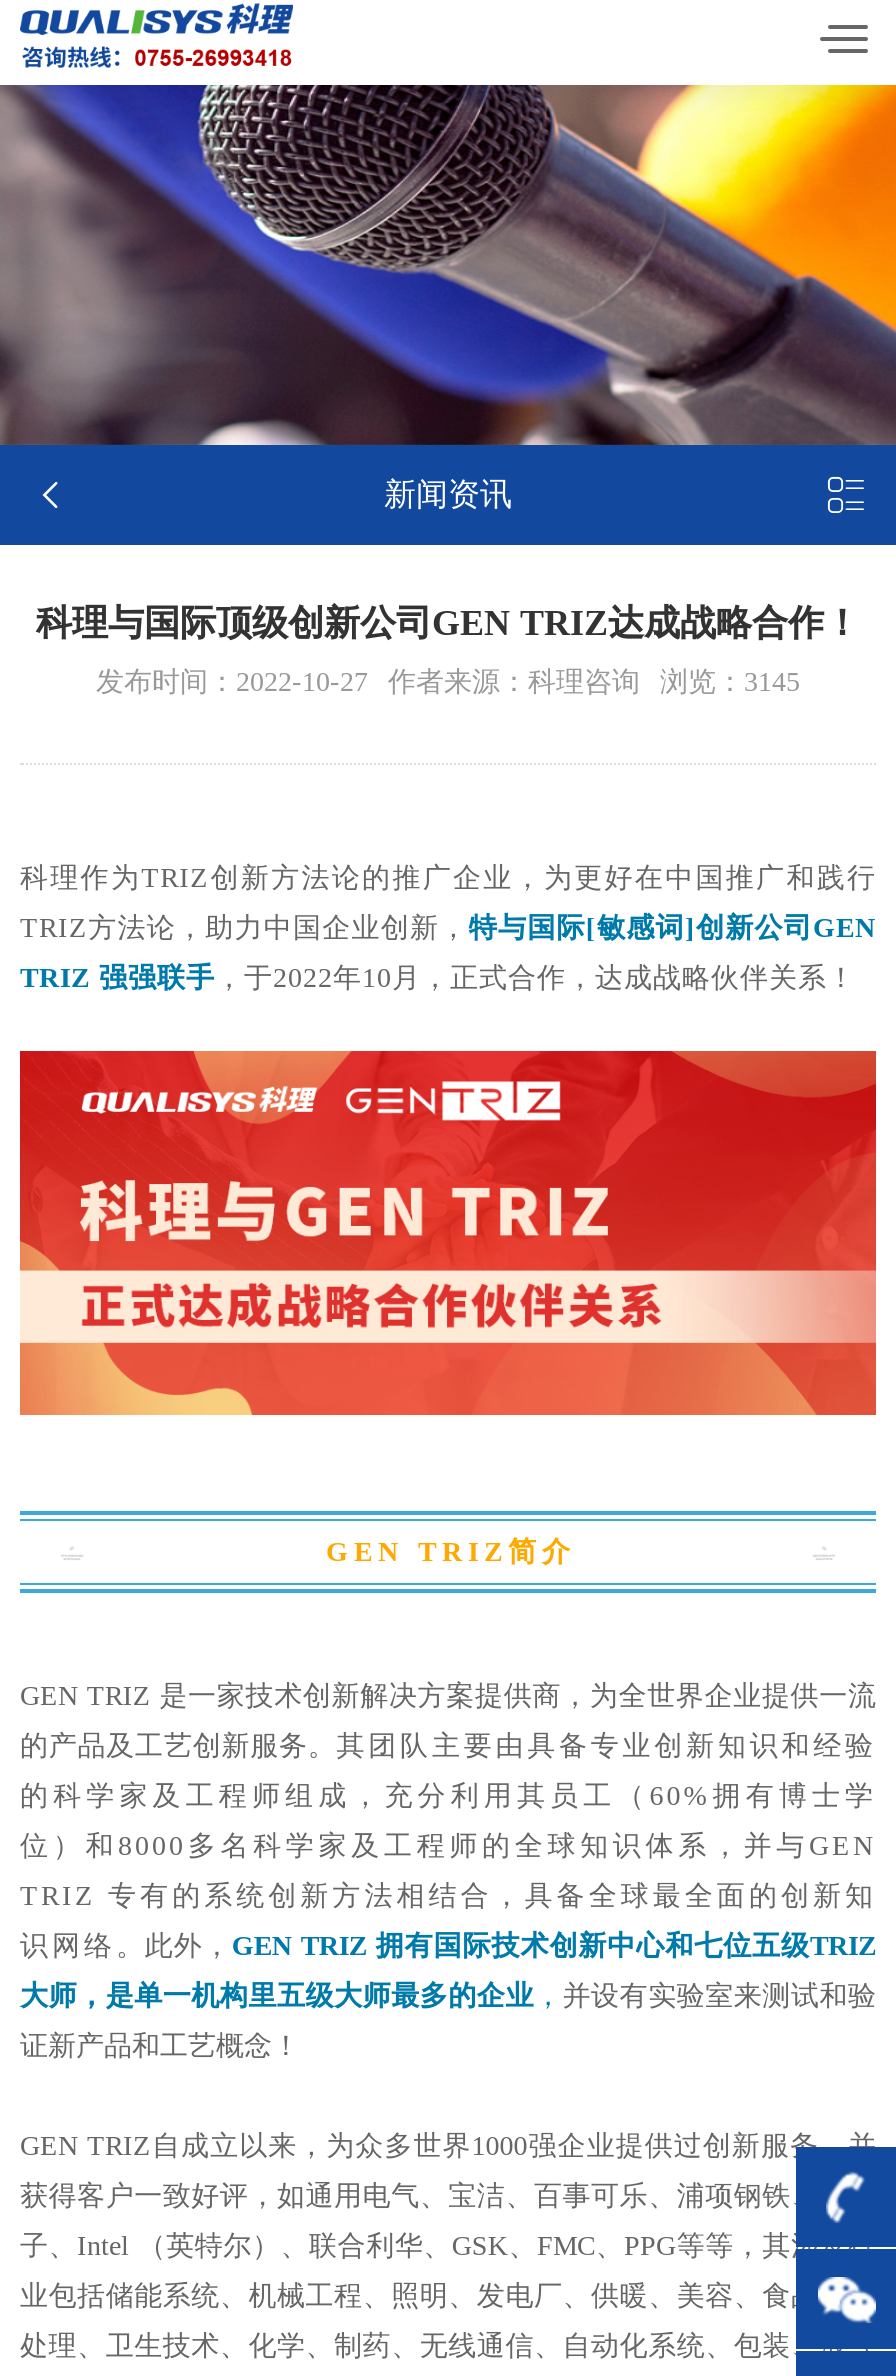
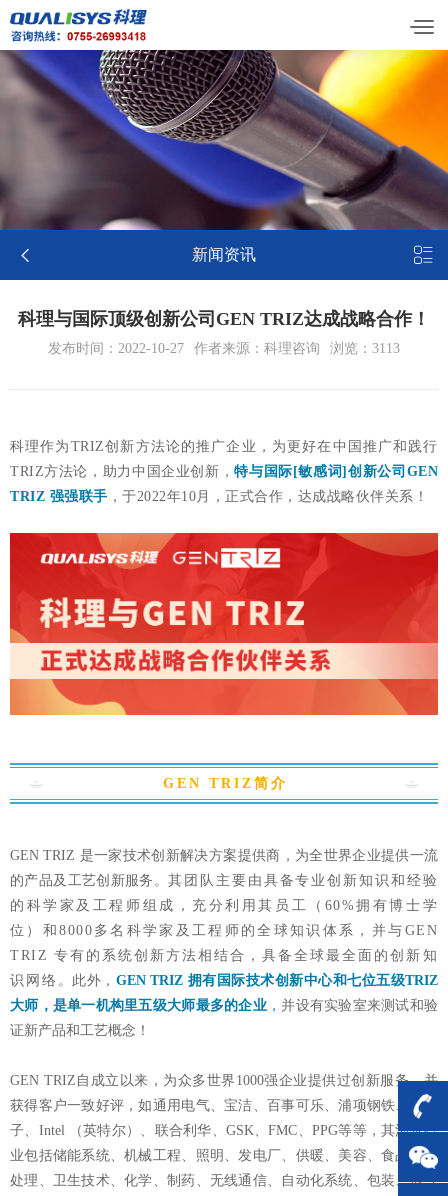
- 发布时间：2022-10-27 作者来源：科理咨询 浏览：3145
+ 发布时间：2022-10-27 作者来源：科理咨询 浏览：3113
